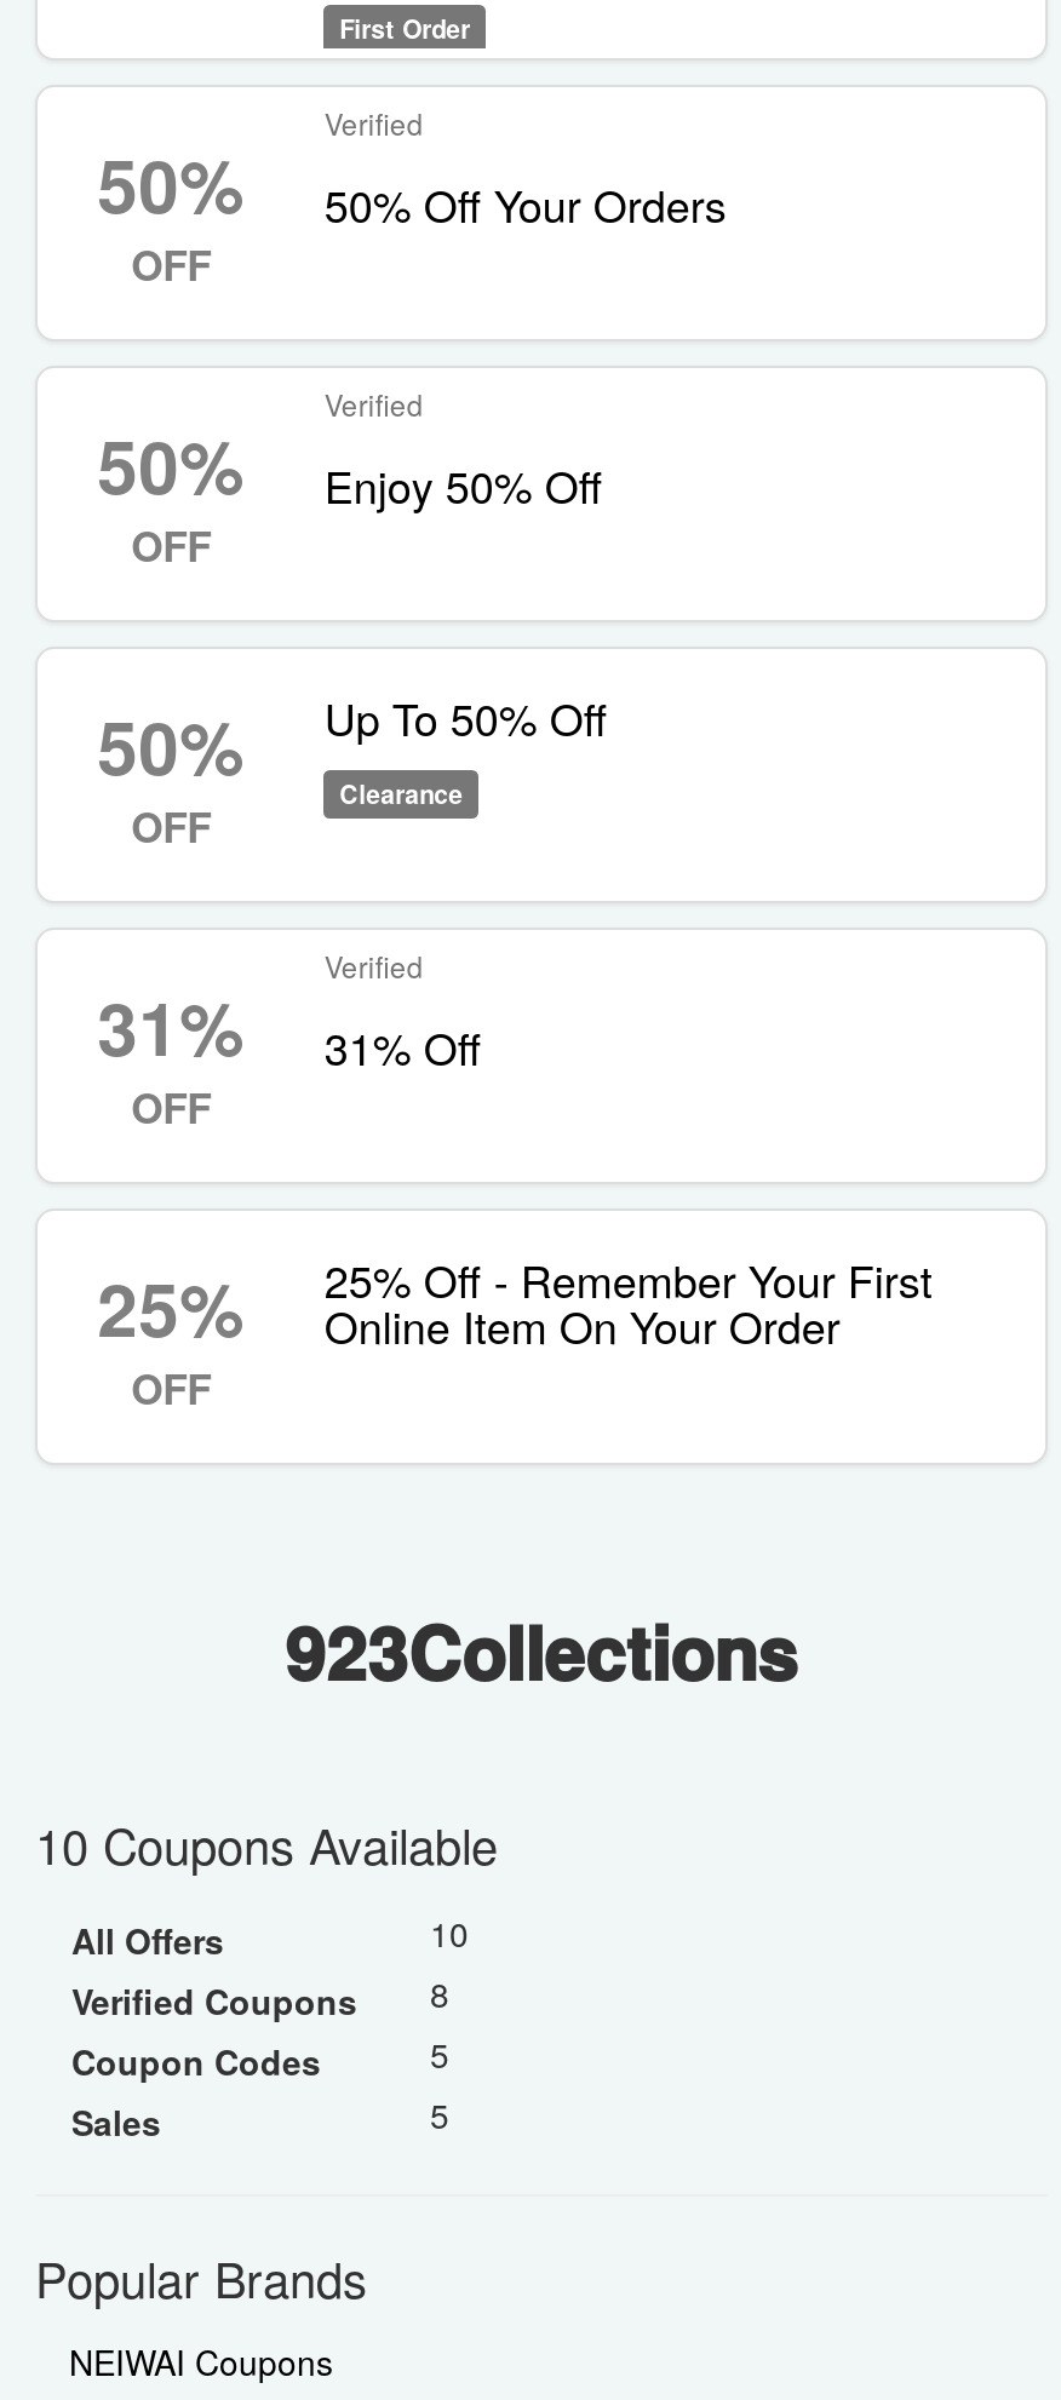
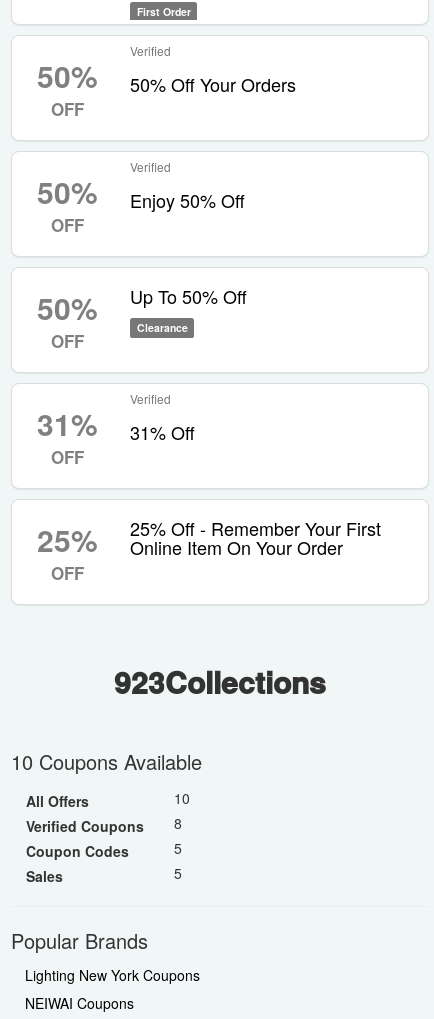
+ Lighting New York Coupons
